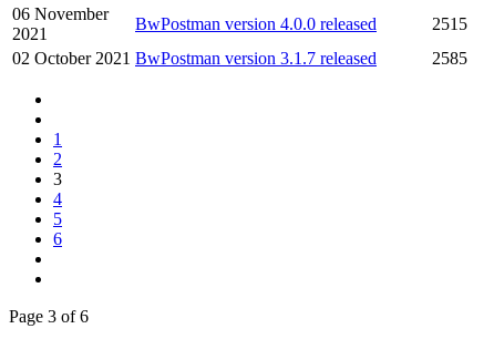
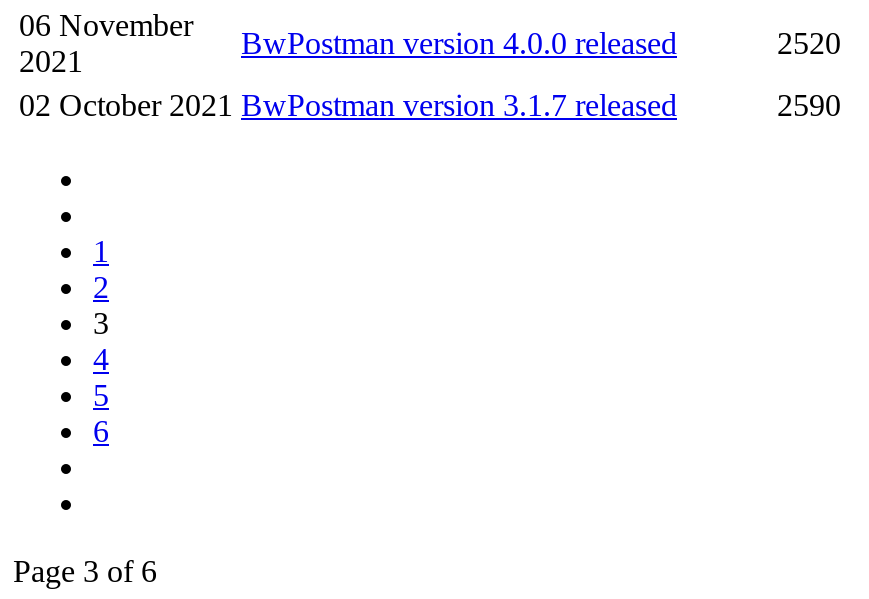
- 2515
+ 2520

- 2585
+ 2590
